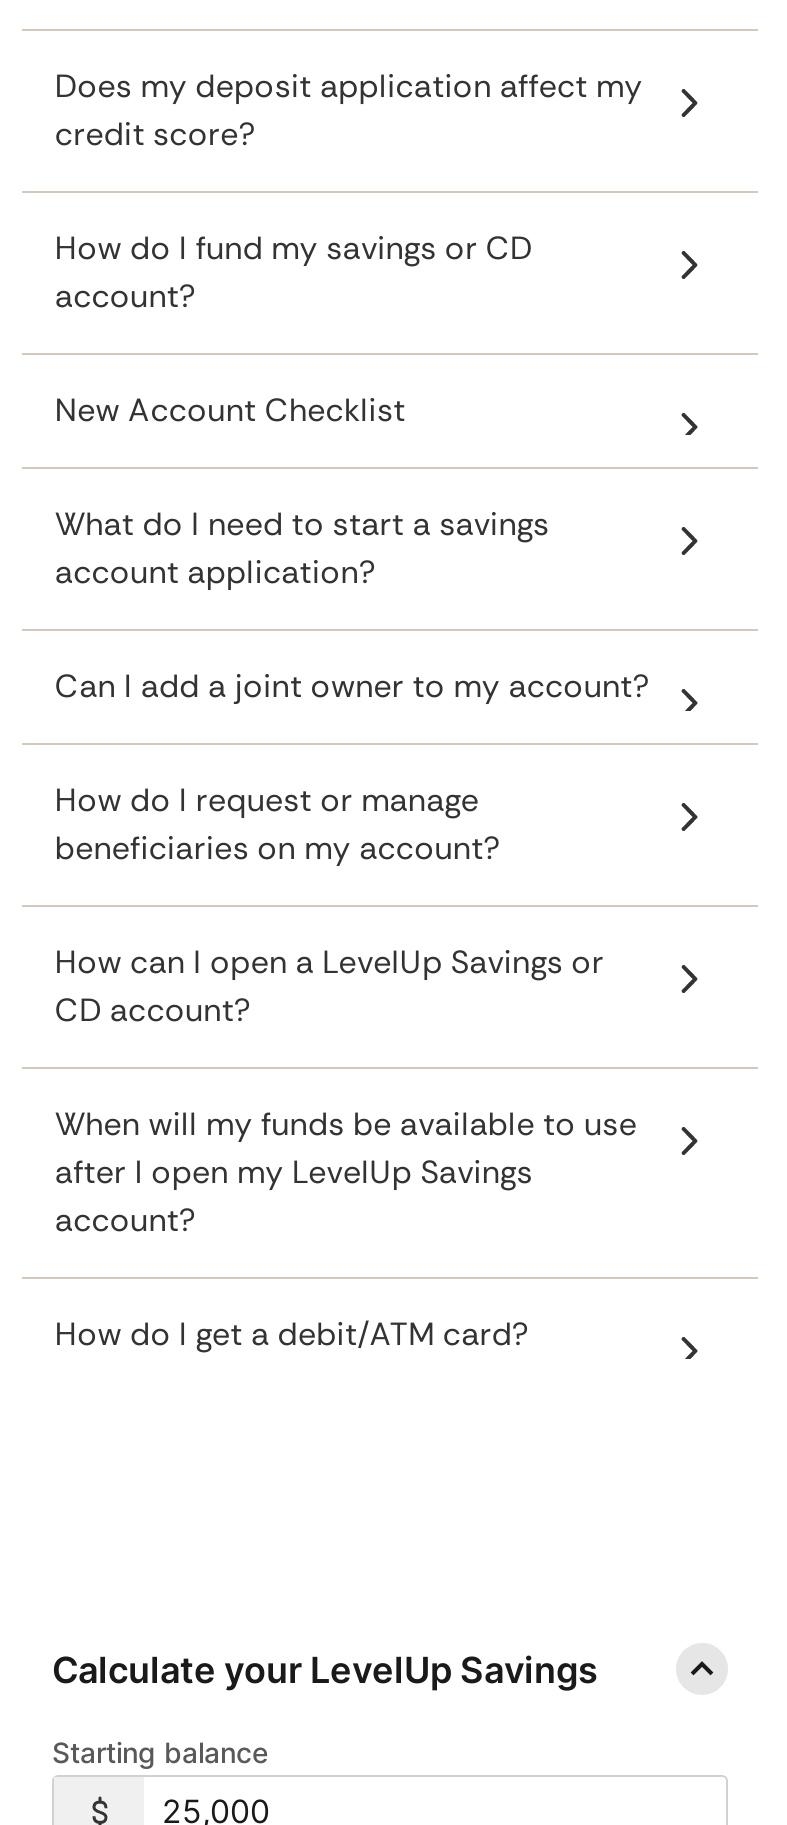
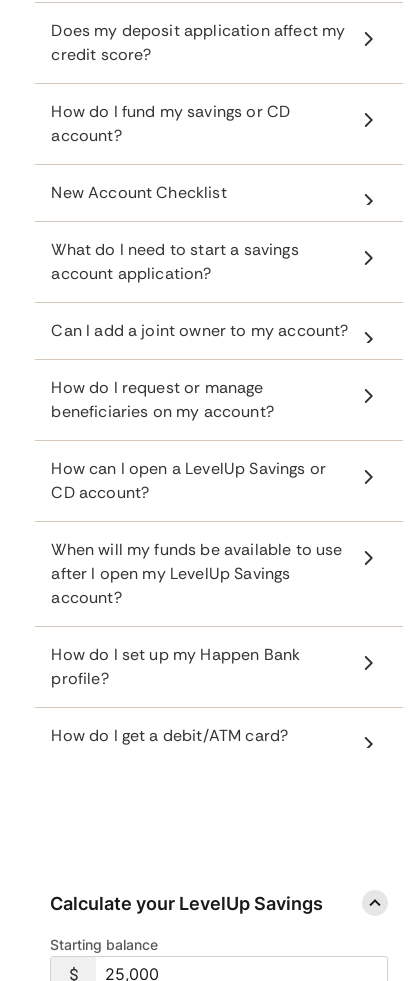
+ How do I set up my Happen Bank
+ profile?
